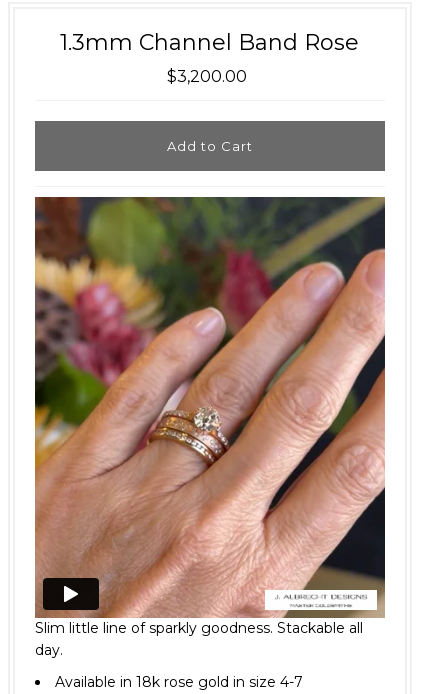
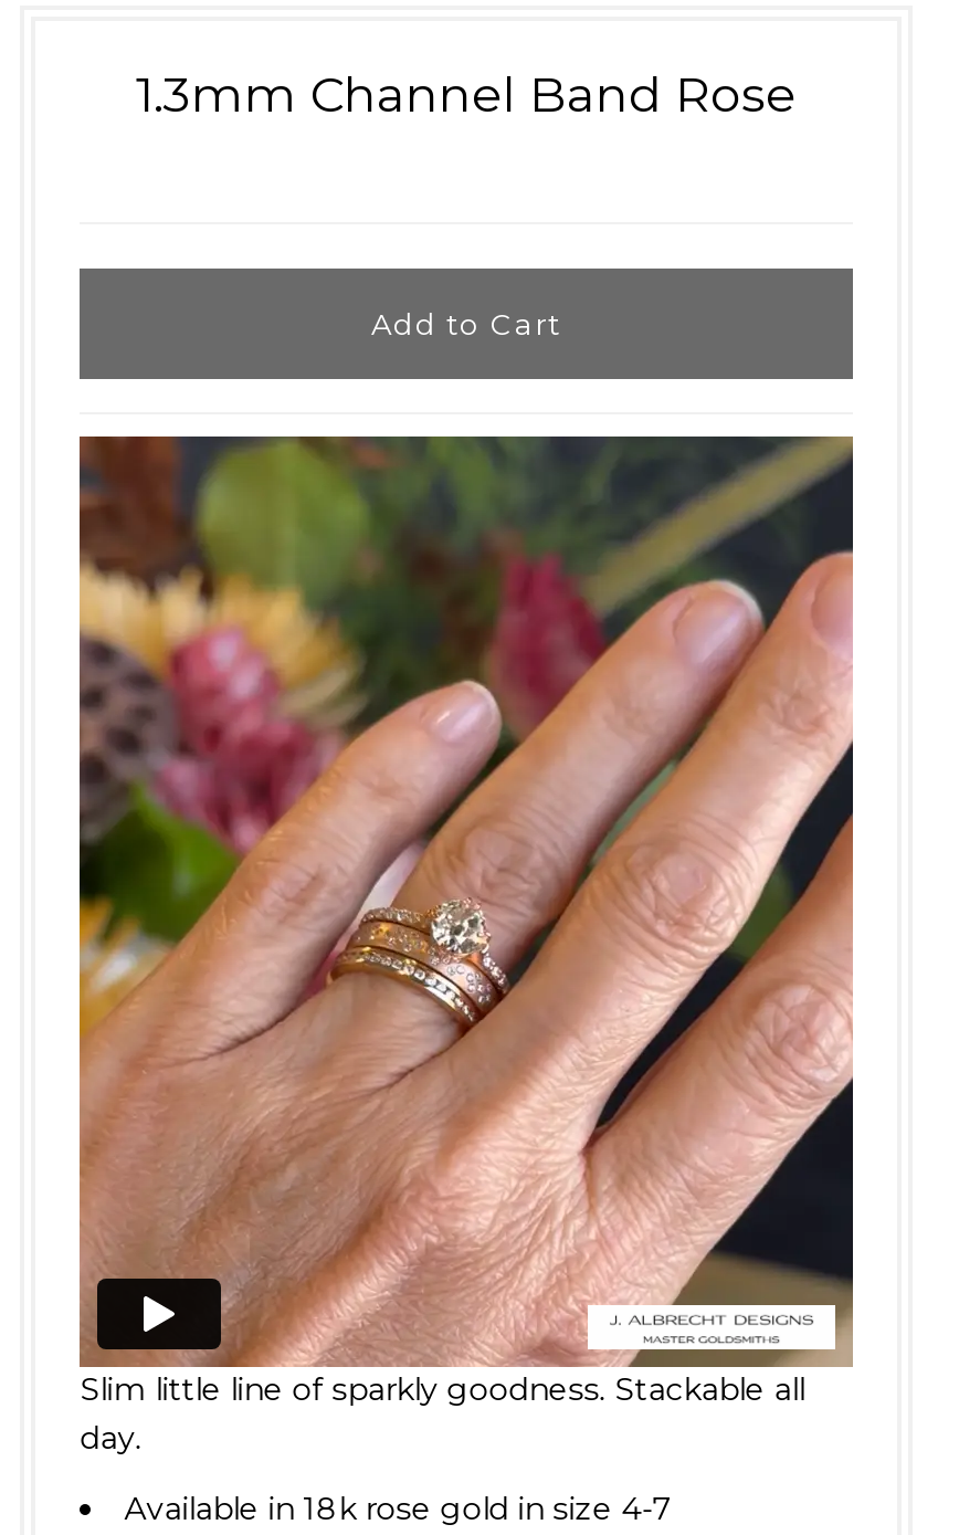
- $3,200.00
